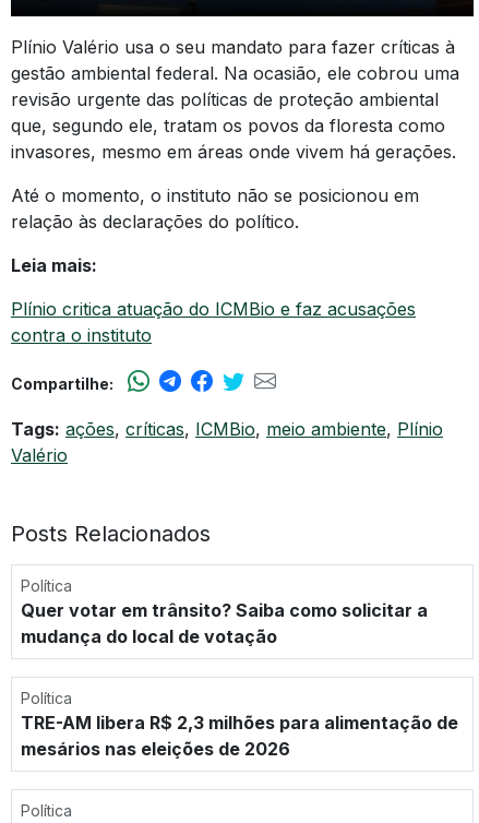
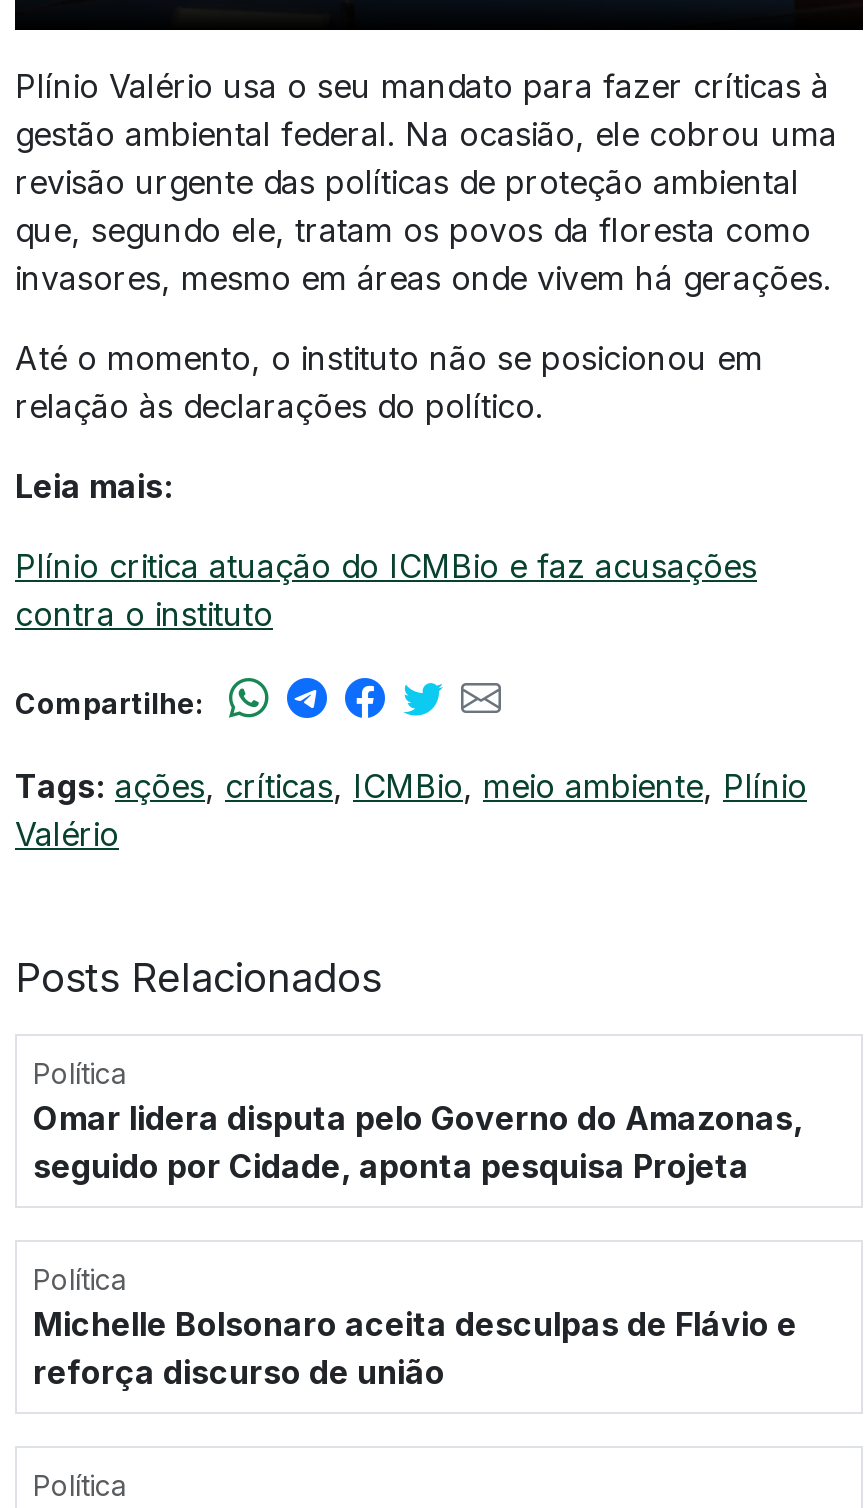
- Quer votar em trânsito? Saiba como solicitar a
- mudança do local de votação
+ Omar lidera disputa pelo Governo do Amazonas,
+ seguido por Cidade, aponta pesquisa Projeta

- TRE-AM libera R$ 2,3 milhões para alimentação de
- mesários nas eleições de 2026
+ Michelle Bolsonaro aceita desculpas de Flávio e
+ reforça discurso de união
